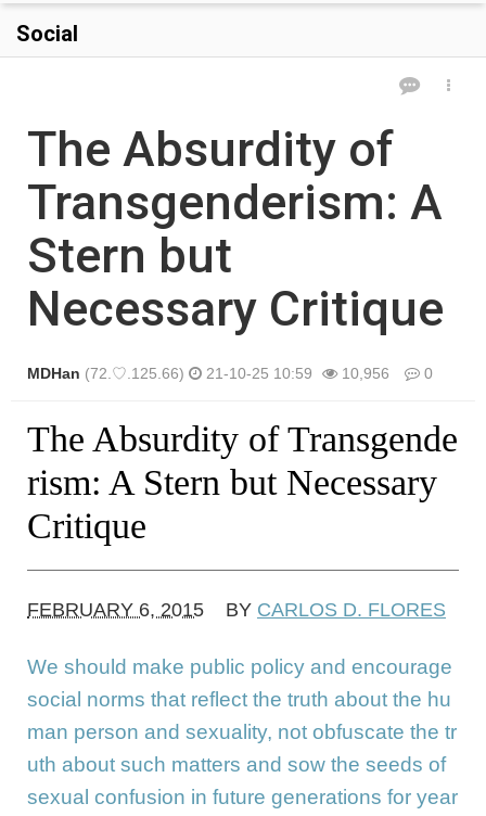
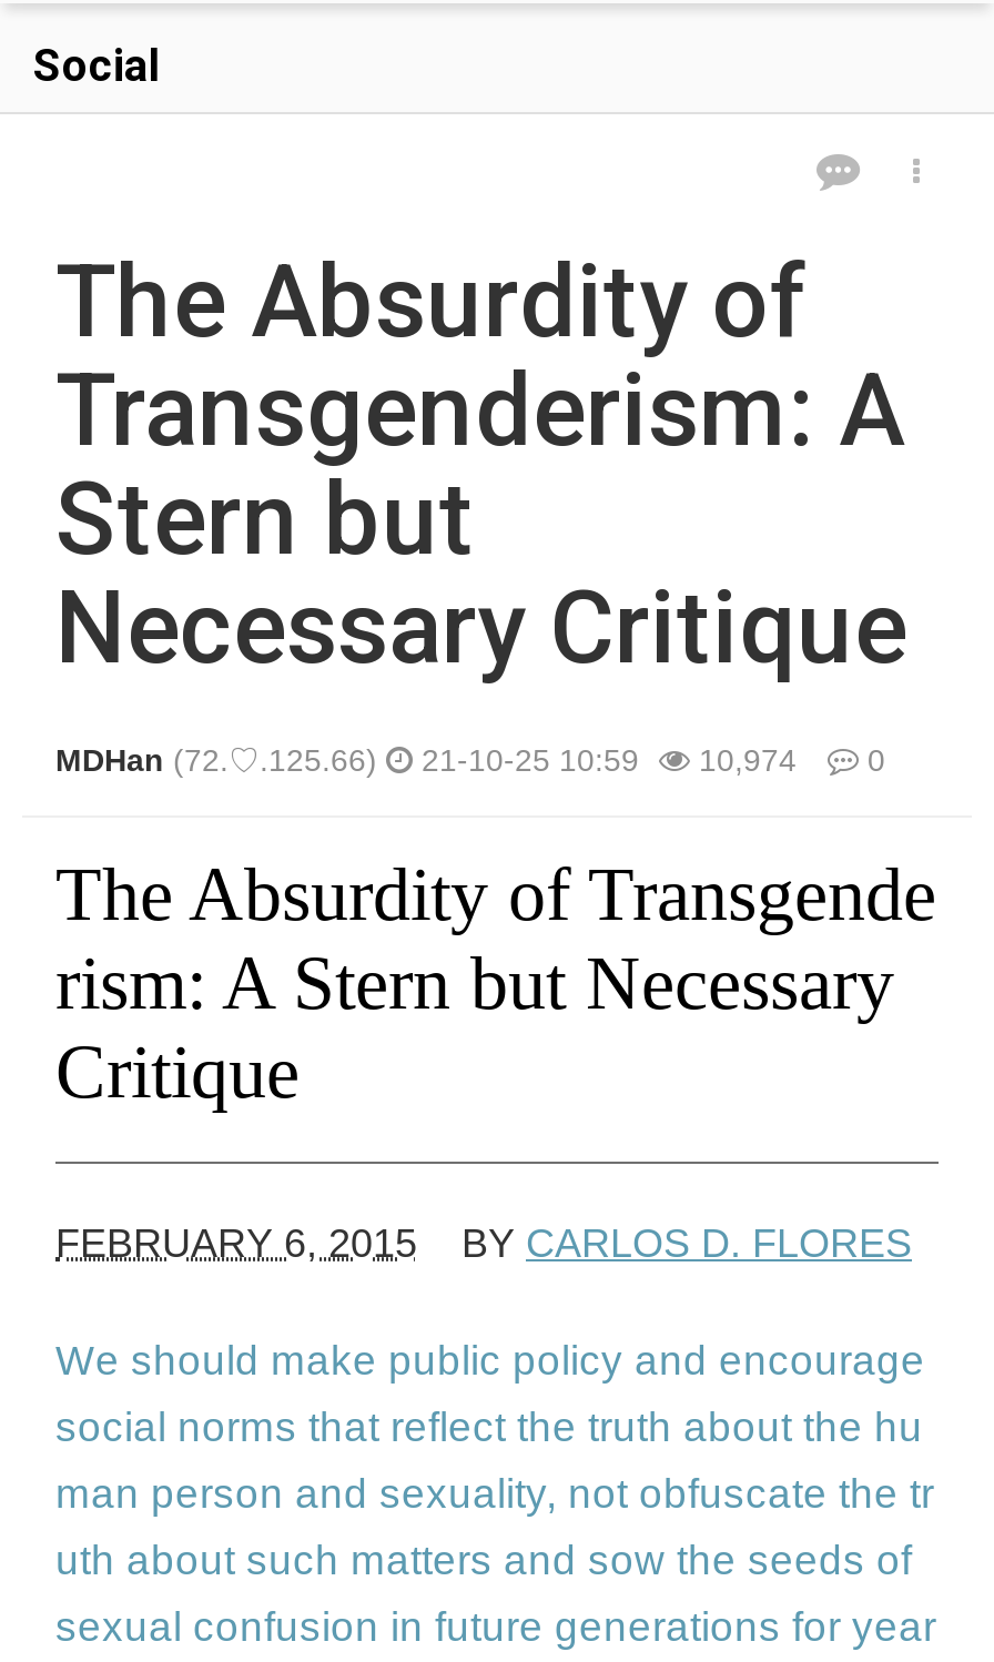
- 10,956
+ 10,974
